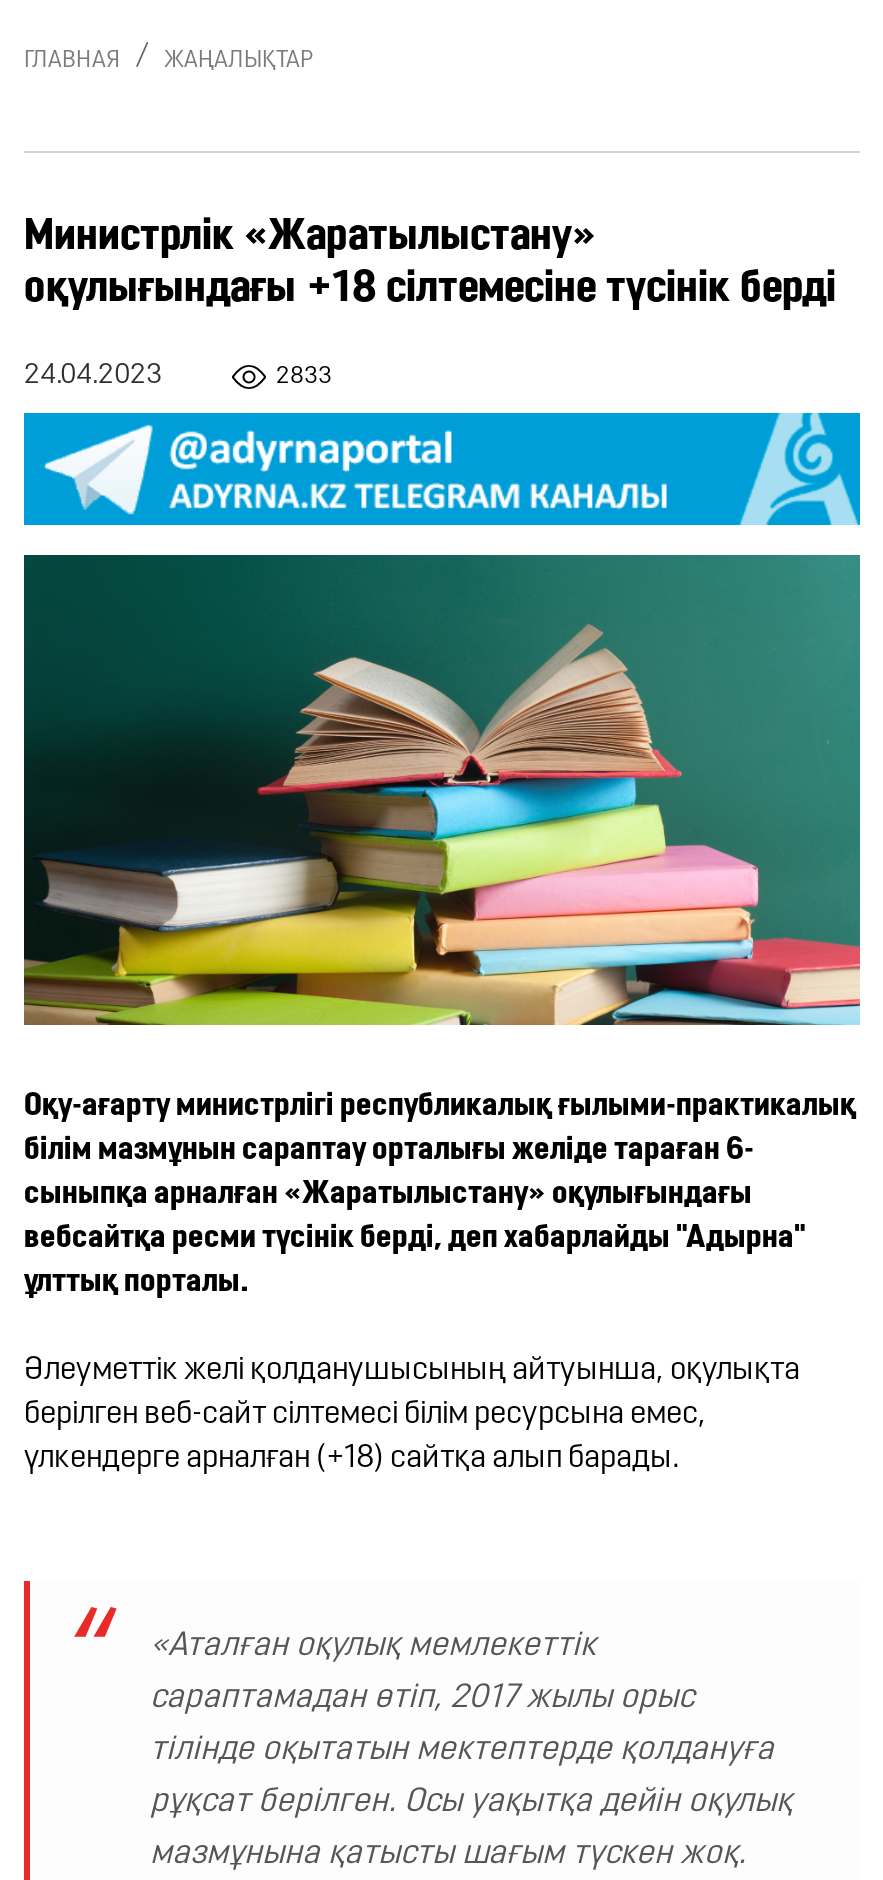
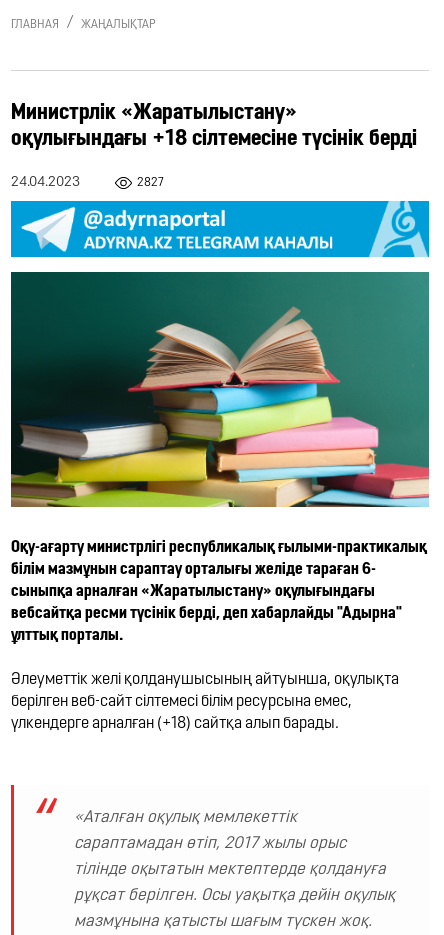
- 2833
+ 2827
